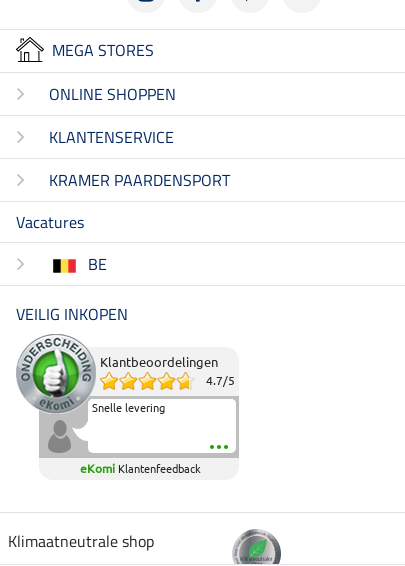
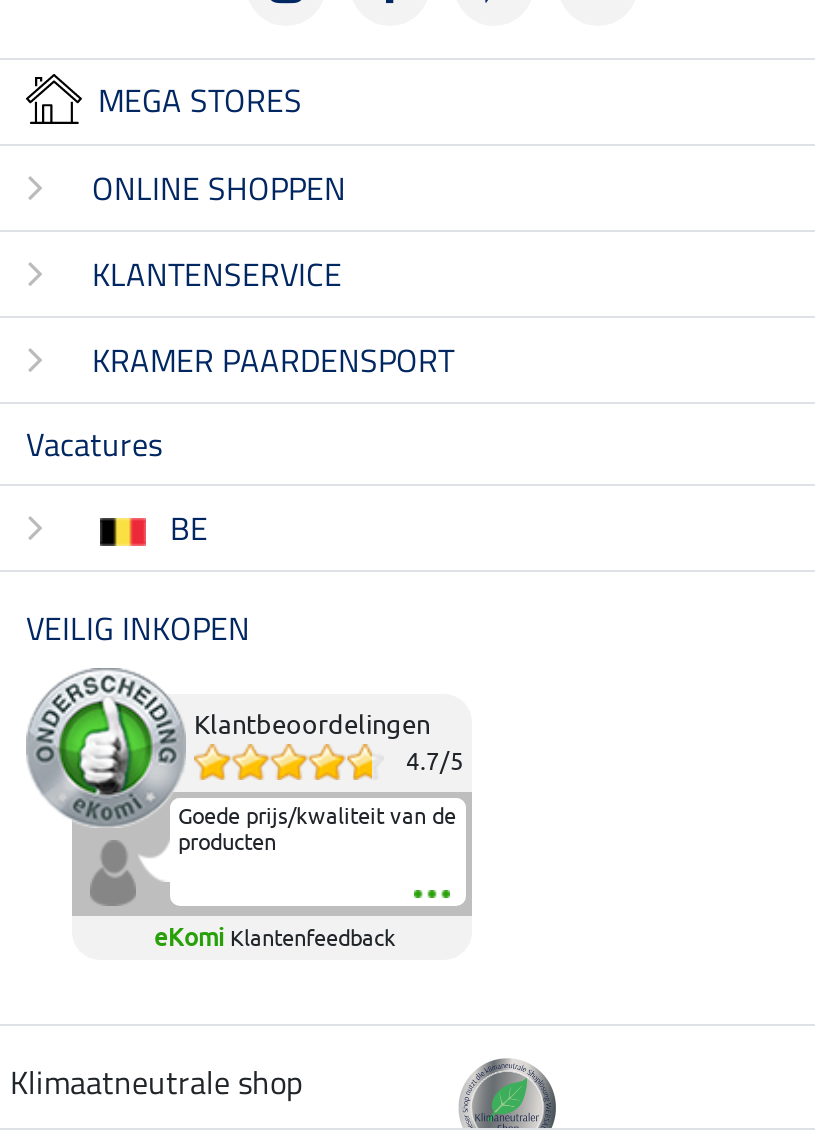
- Snelle levering
+ Goede prijs/kwaliteit van de
+ producten
